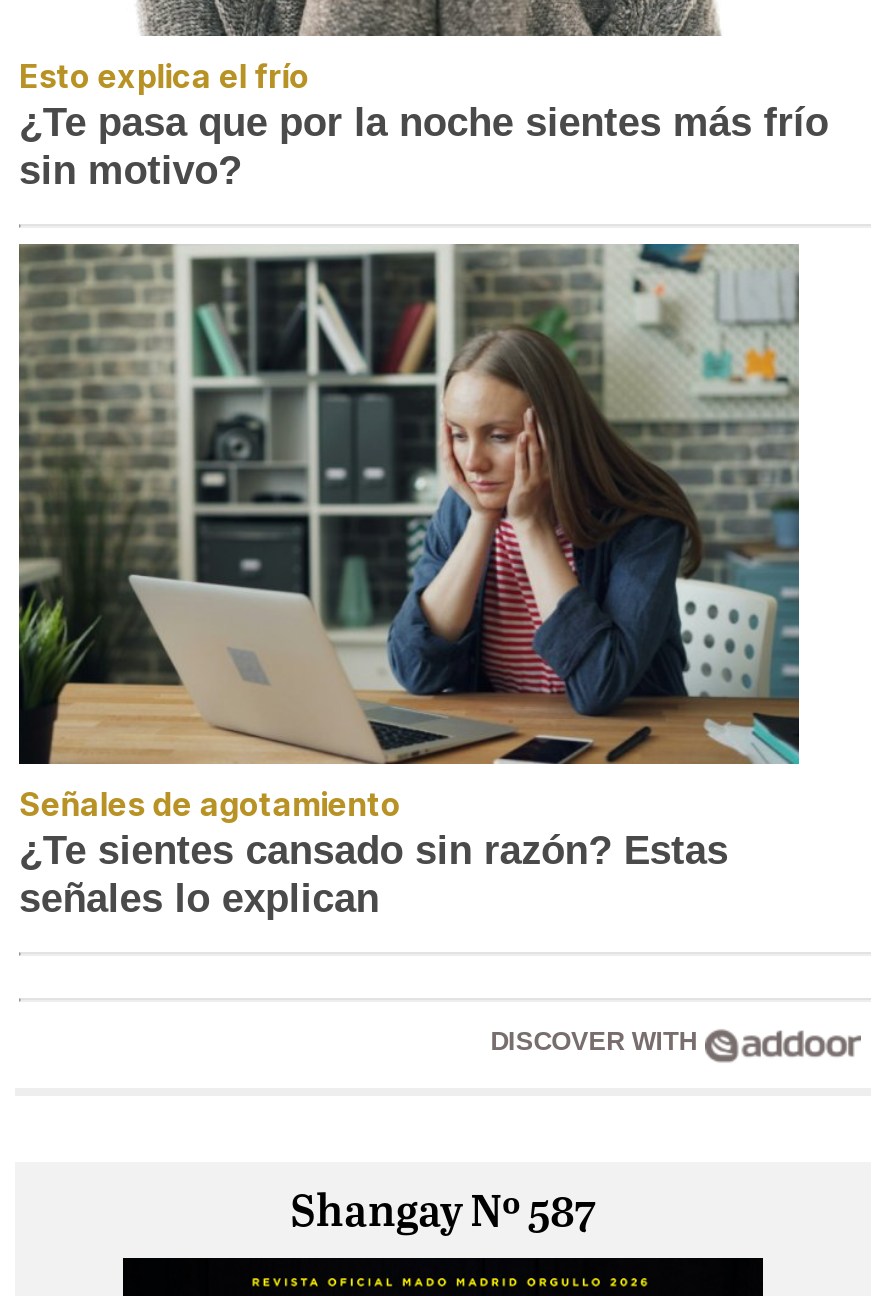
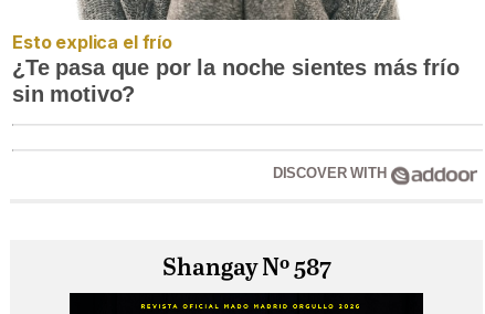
- [image]
- Señales de agotamiento
- ¿Te sientes cansado sin razón? Estas
- señales lo explican
